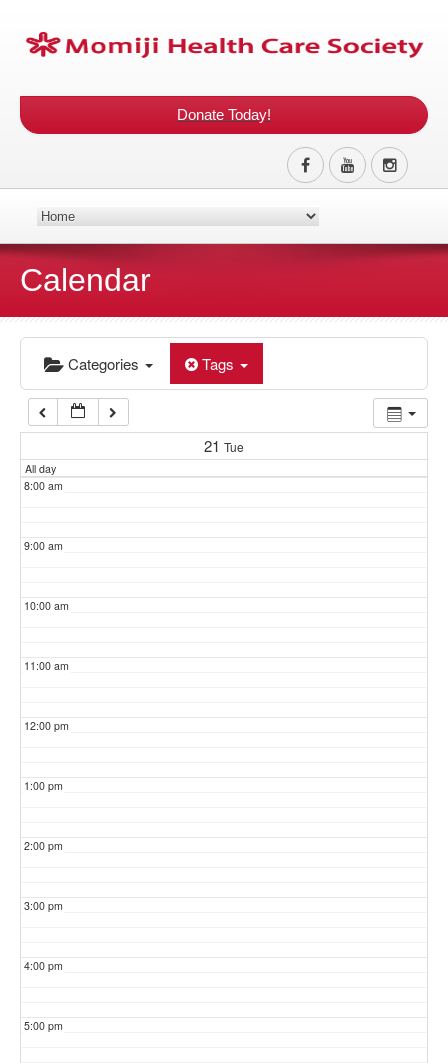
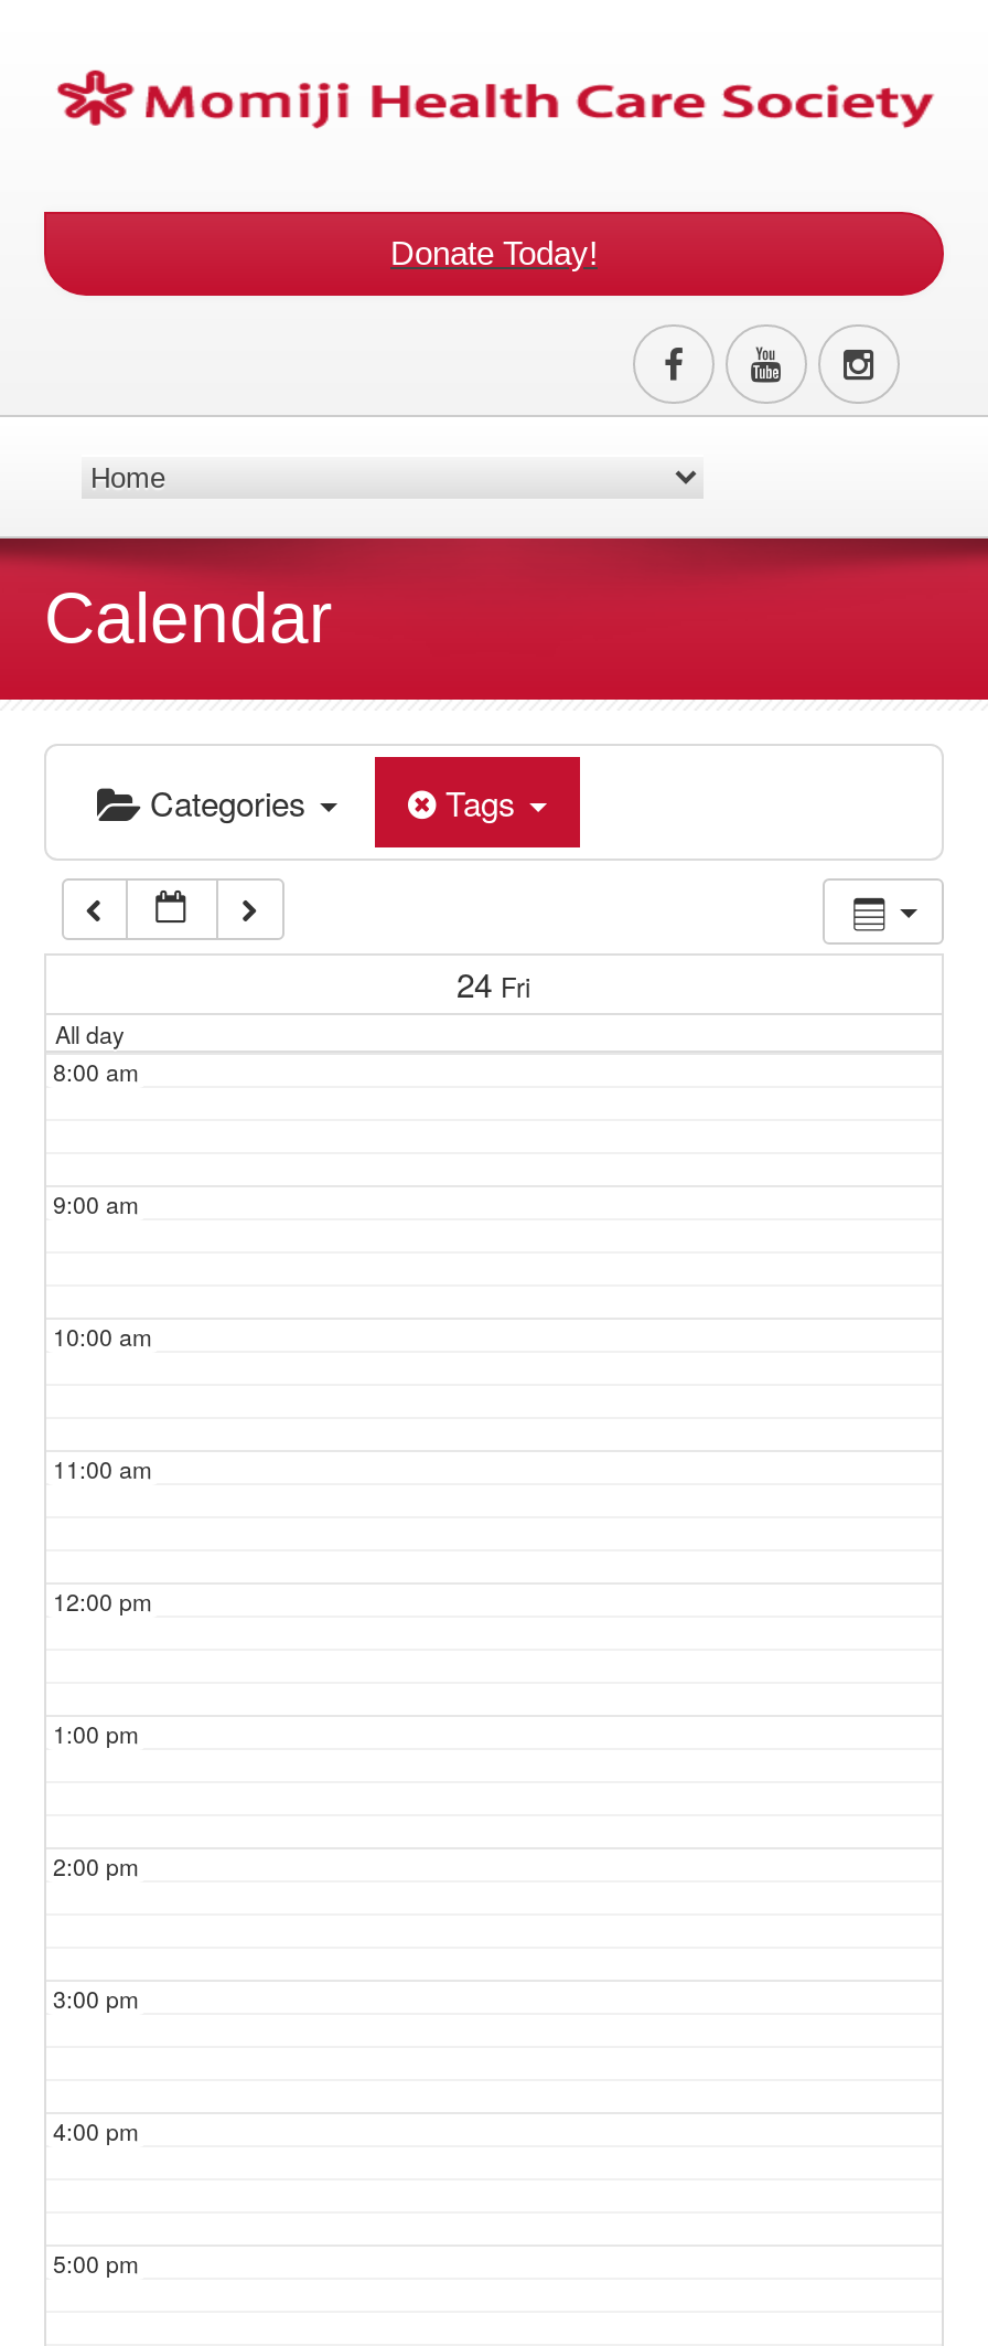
- 21 Tue
+ 24 Fri
